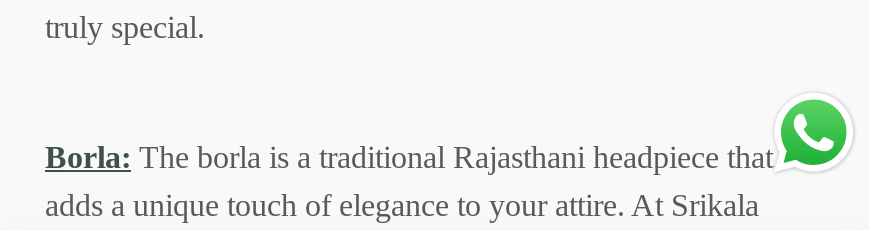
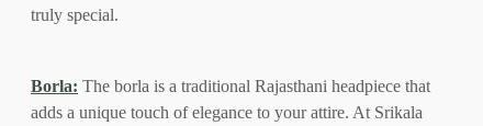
- [image]
